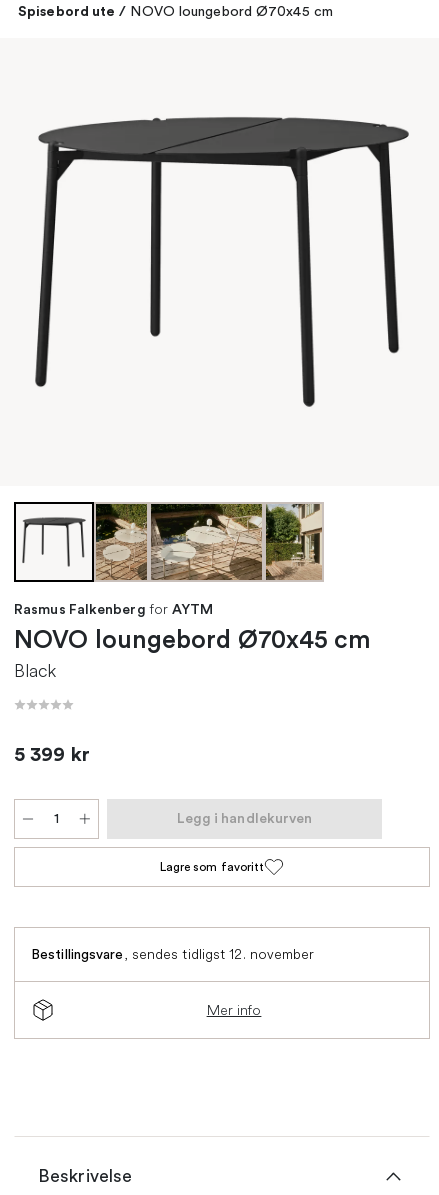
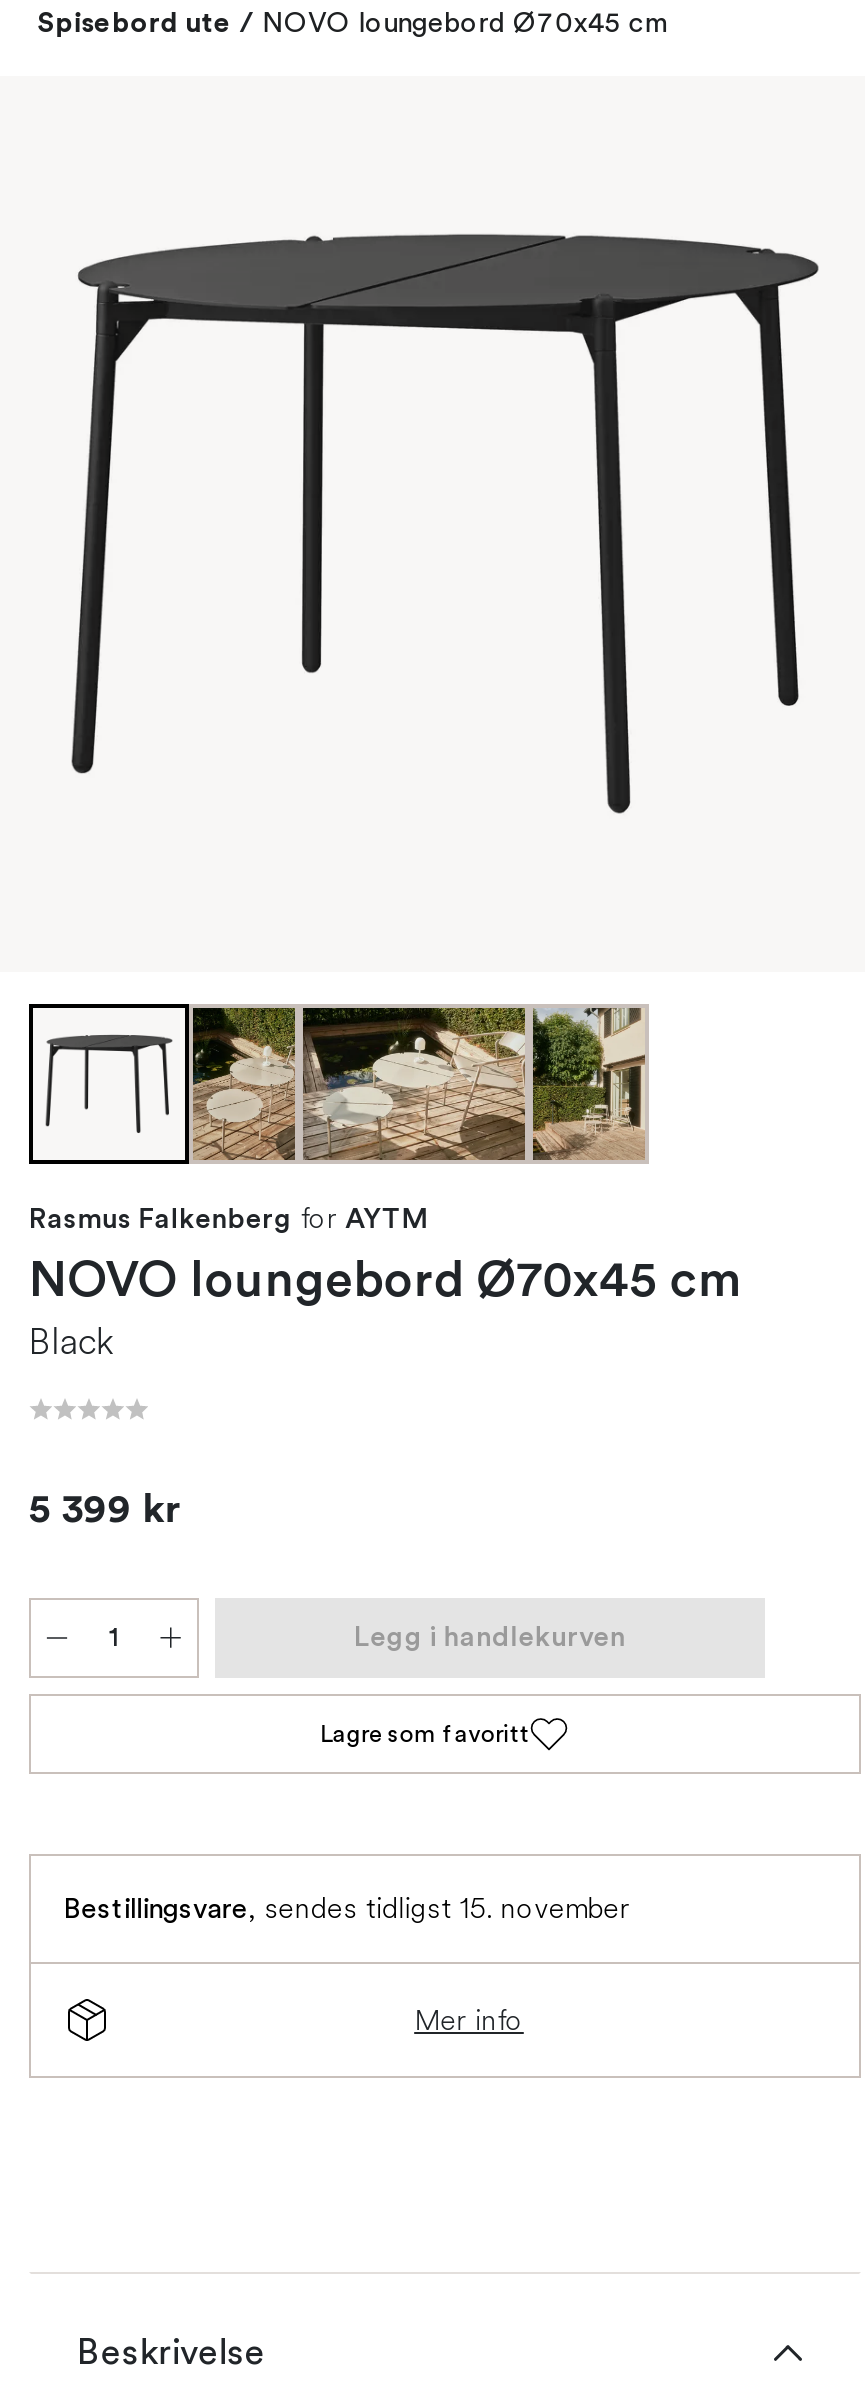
- Bestillingsvare, sendes tidligst 12. november
+ Bestillingsvare, sendes tidligst 15. november
